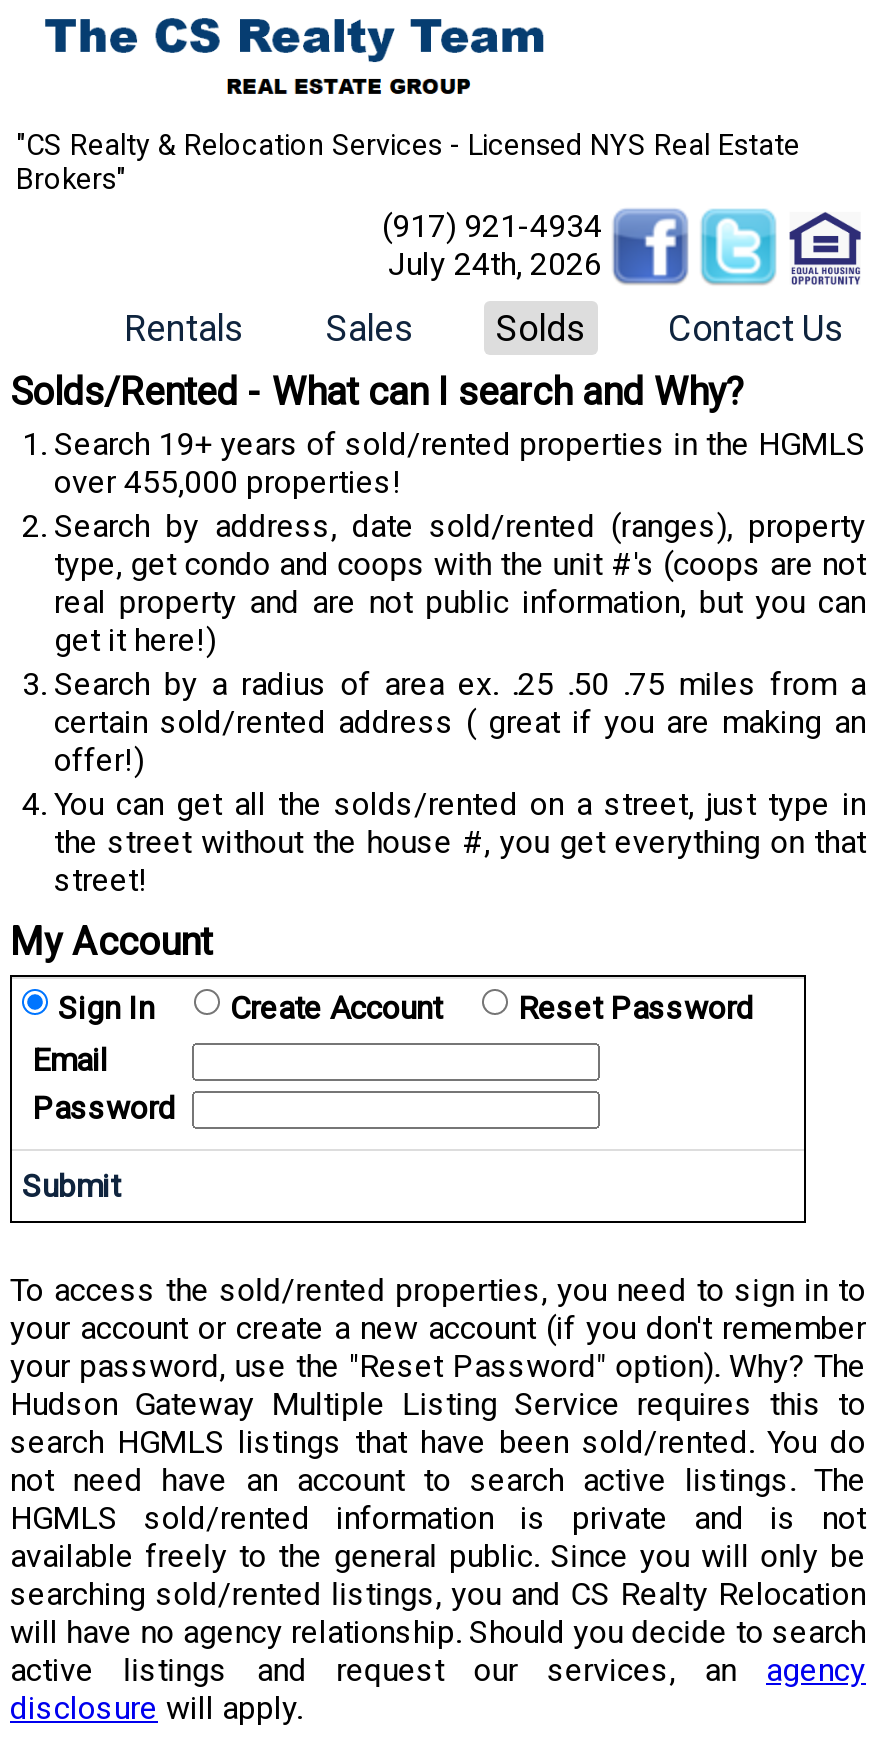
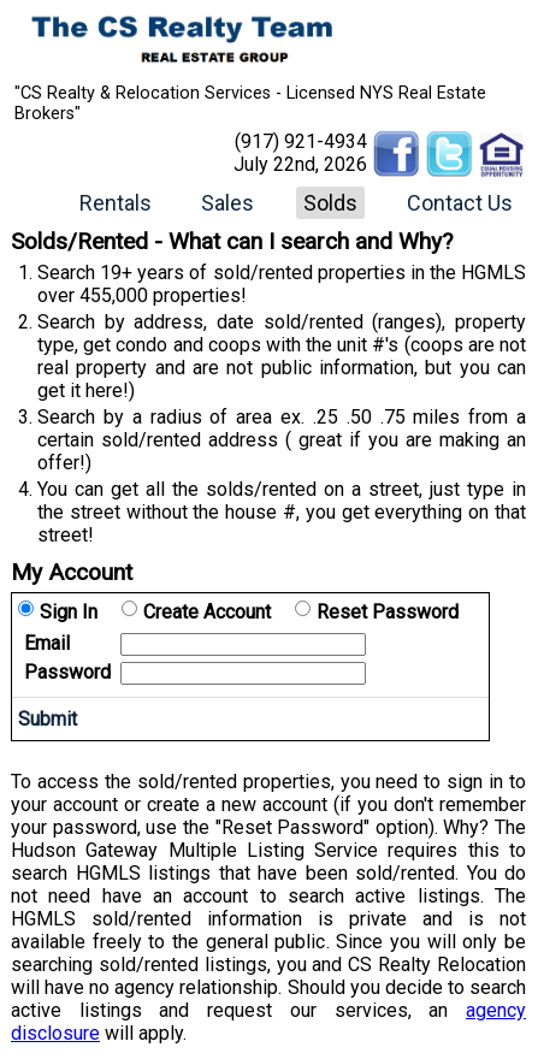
- July 24th, 2026
+ July 22nd, 2026
